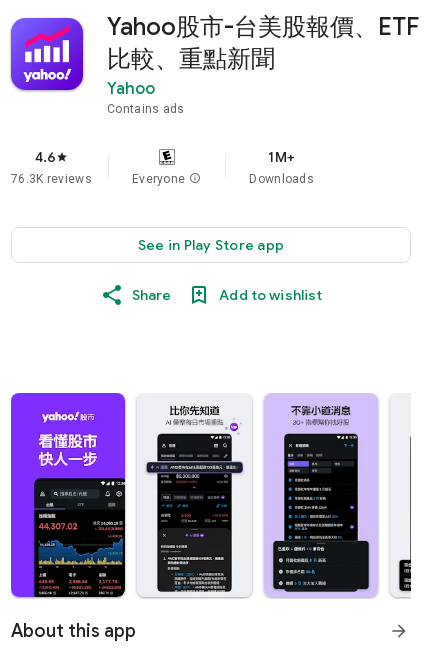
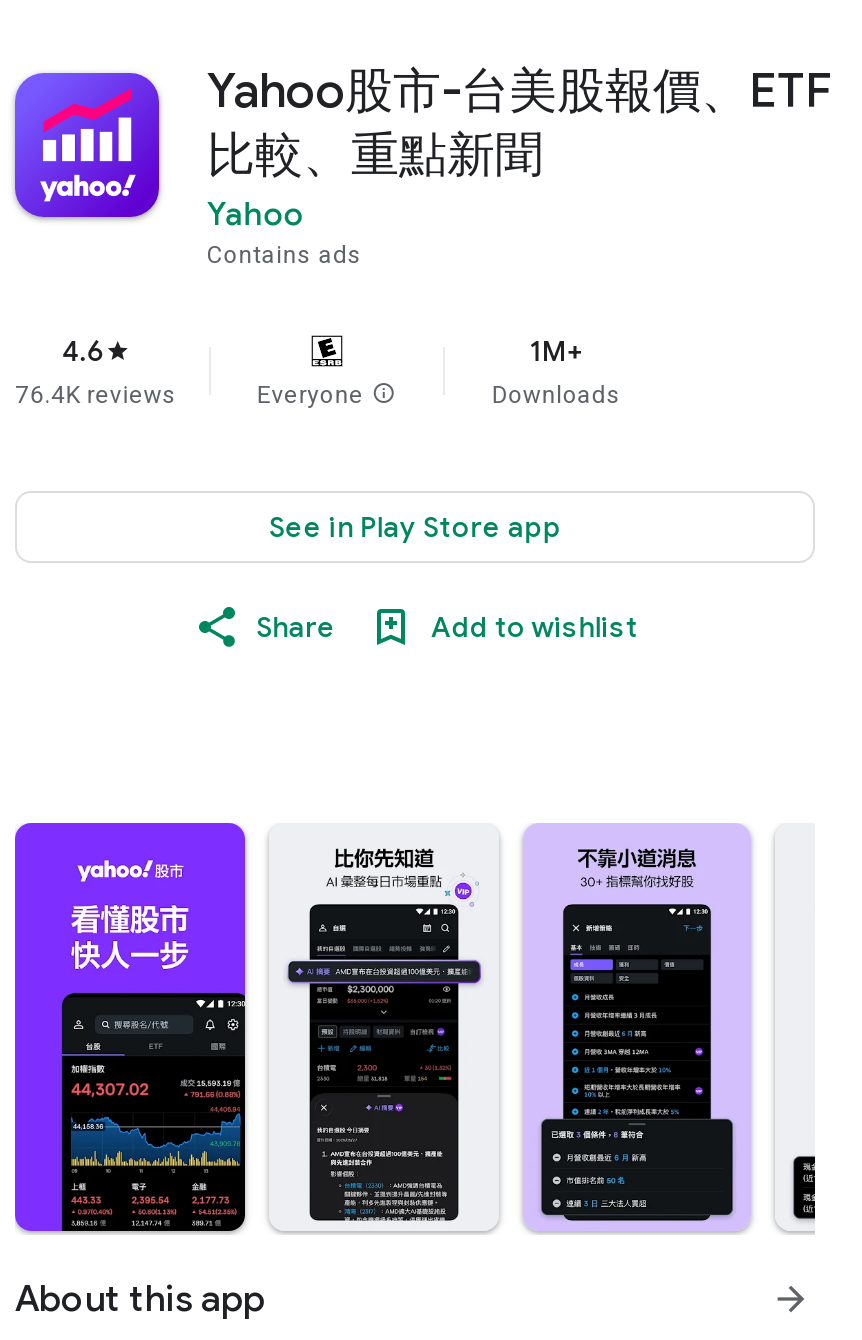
- 76.3K reviews
+ 76.4K reviews
